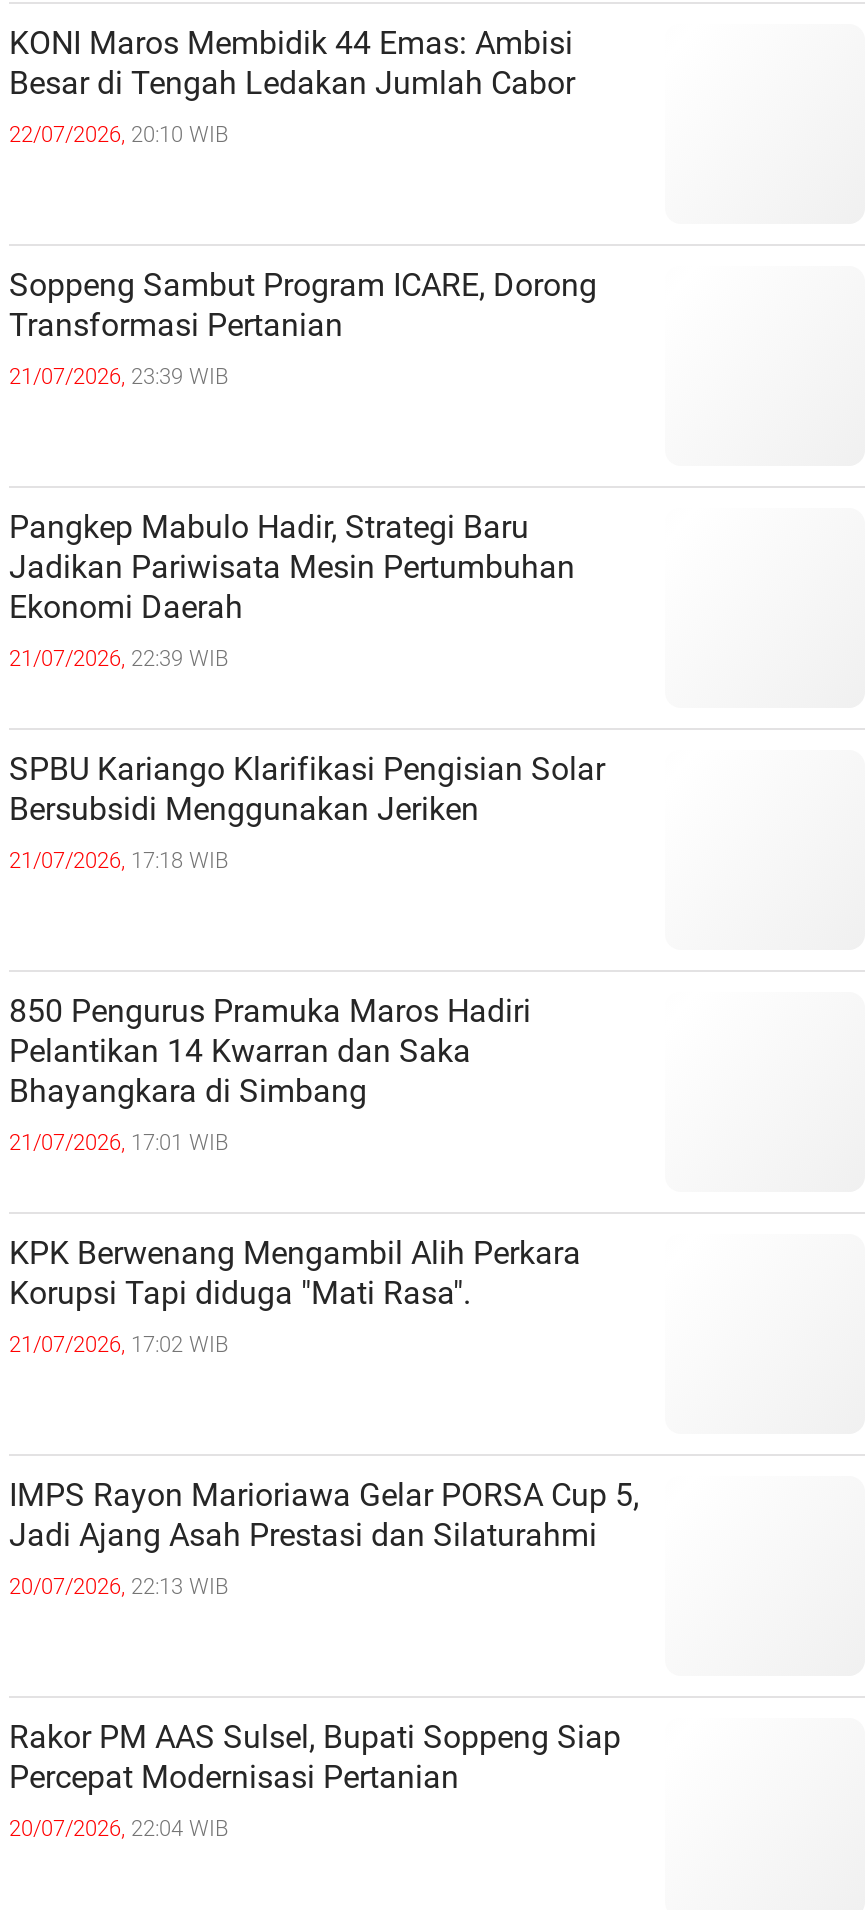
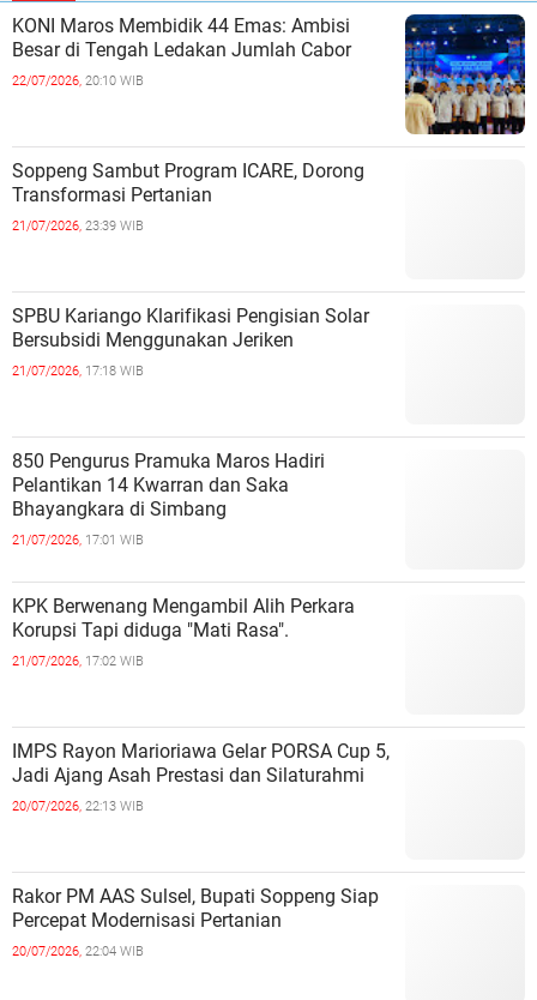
+ [image]

- Pangkep Mabulo Hadir, Strategi Baru
- Jadikan Pariwisata Mesin Pertumbuhan
- Ekonomi Daerah
- 21/07/2026, 22:39 WIB
